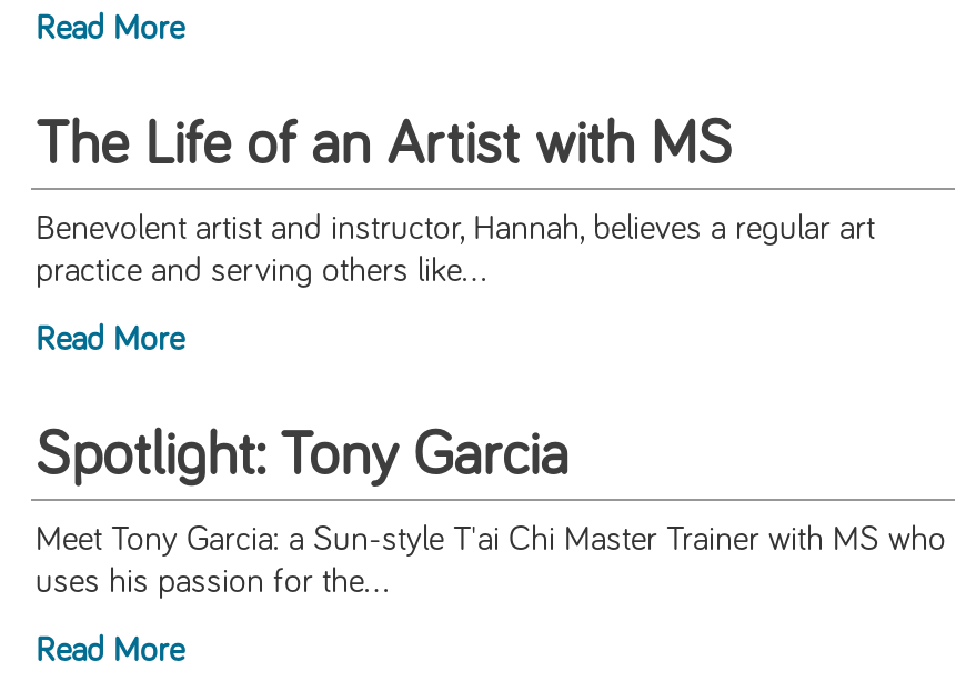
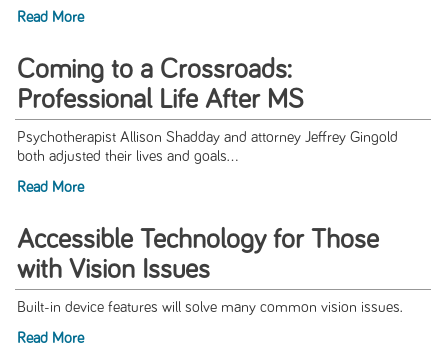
- The Life of an Artist with MS
+ Coming to a Crossroads:
+ Professional Life After MS

- Benevolent artist and instructor, Hannah, believes a regular art
- practice and serving others like...
+ Psychotherapist Allison Shadday and attorney Jeffrey Gingold
+ both adjusted their lives and goals...

- Spotlight: Tony Garcia
+ Accessible Technology for Those
+ with Vision Issues

- Meet Tony Garcia: a Sun-style T'ai Chi Master Trainer with MS who
- uses his passion for the...
+ Built-in device features will solve many common vision issues.
